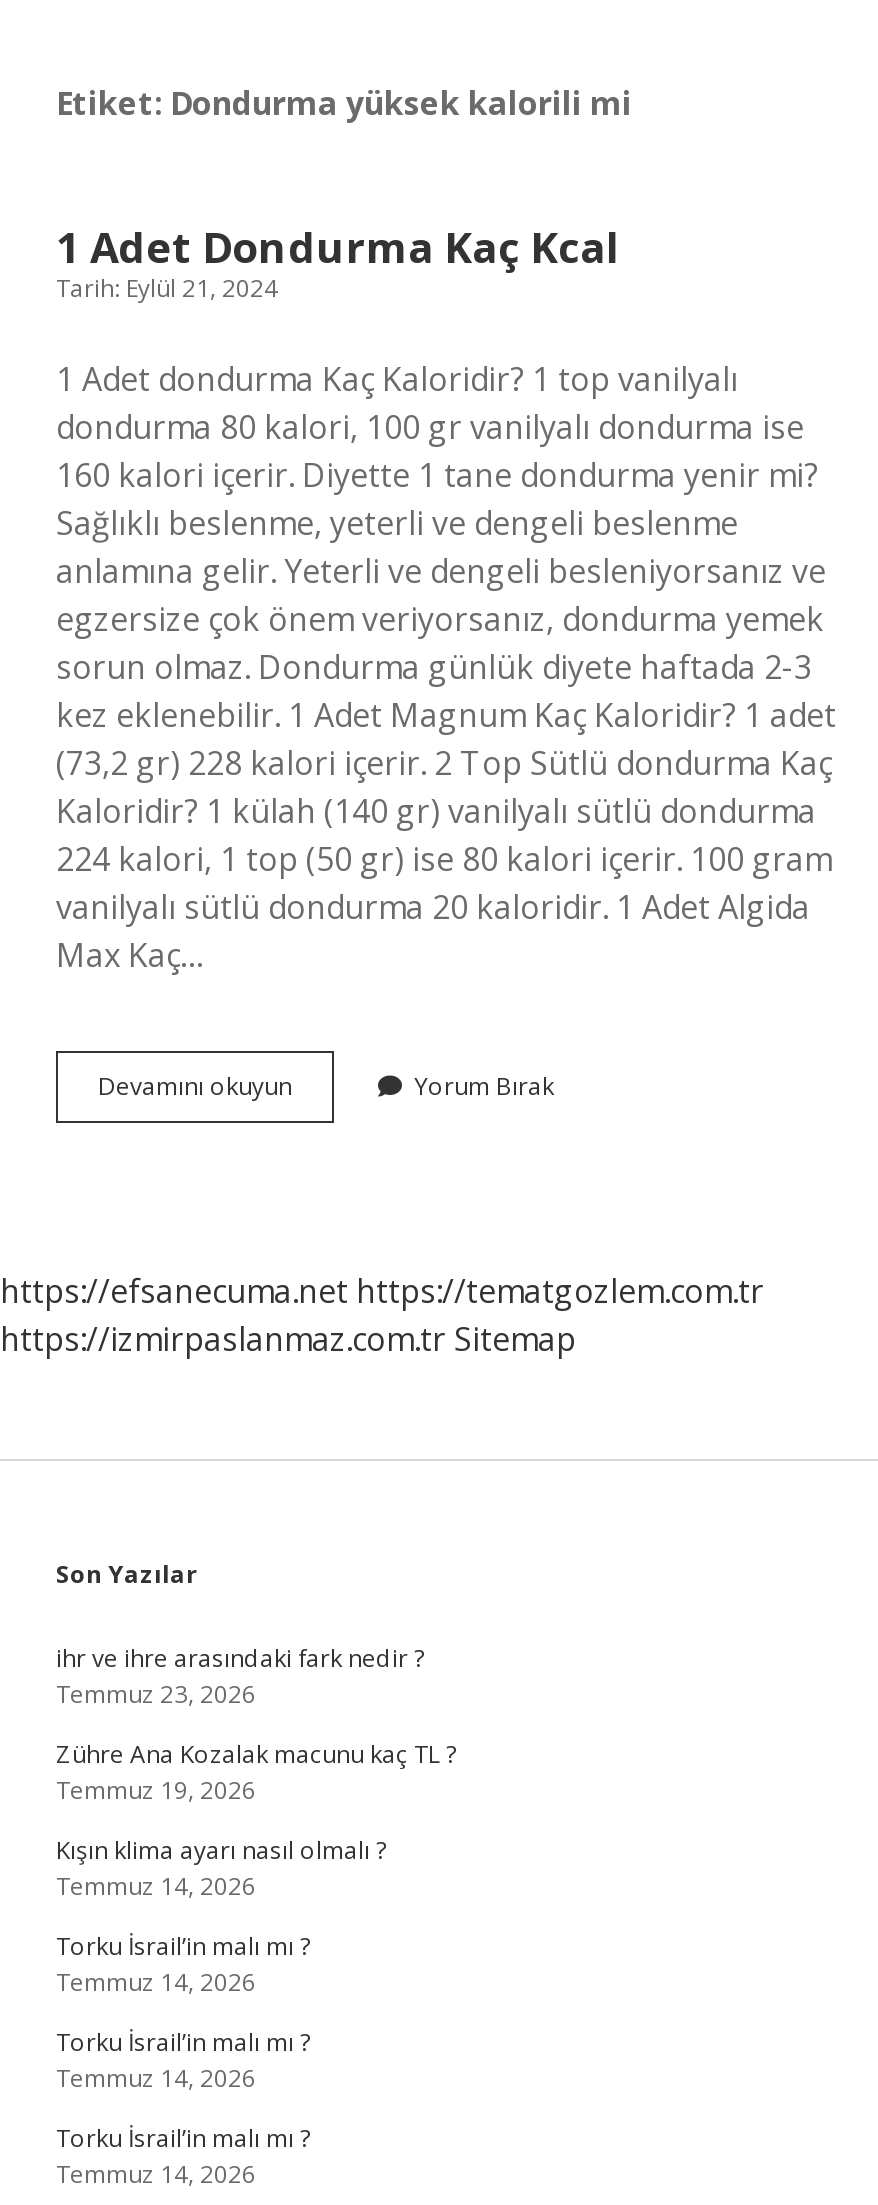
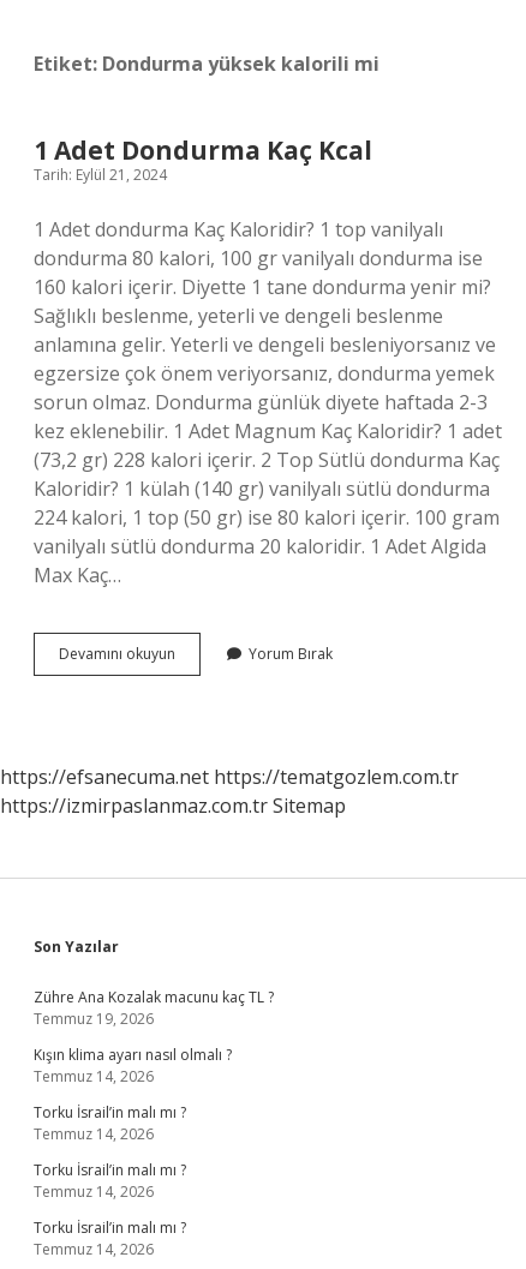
- ihr ve ihre arasındaki fark nedir ?
- Temmuz 23, 2026
